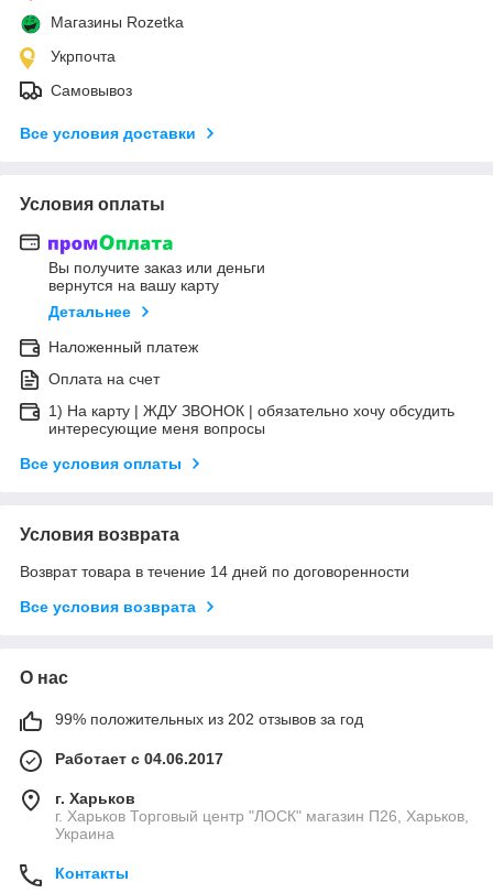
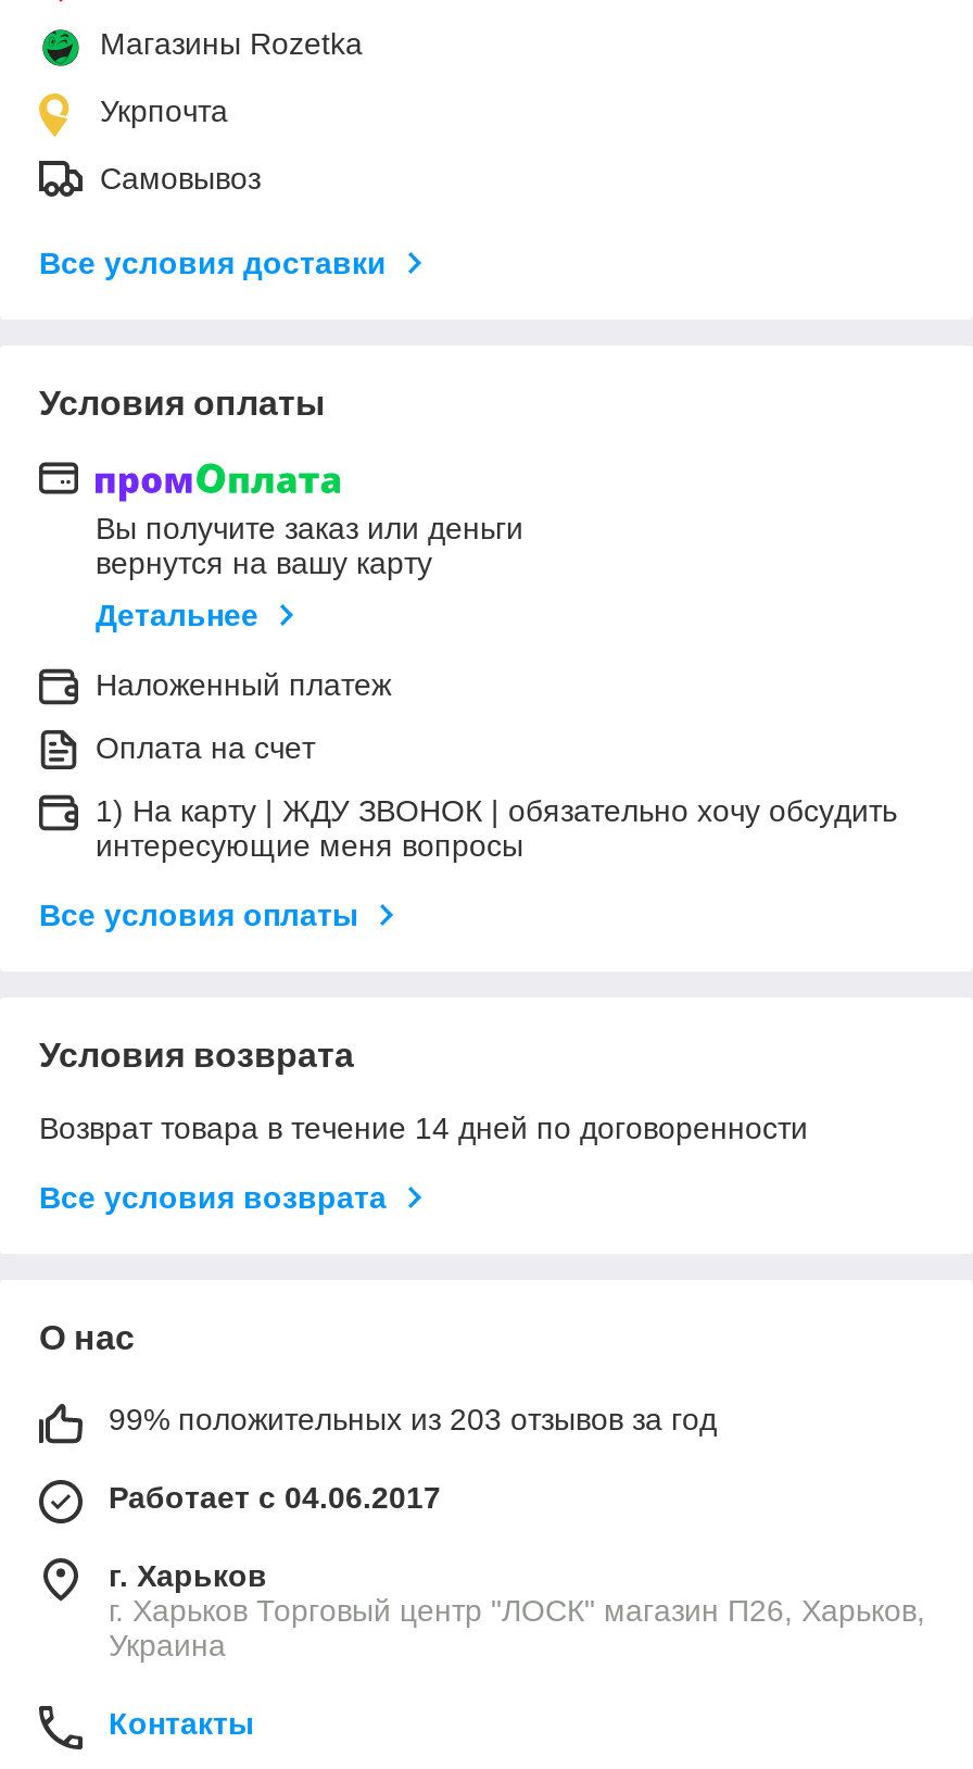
- 99% положительных из 202 отзывов за год
+ 99% положительных из 203 отзывов за год
